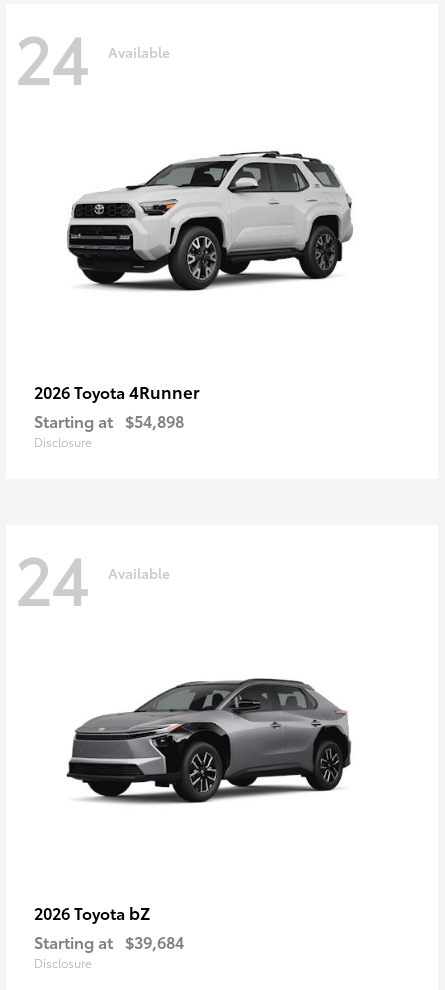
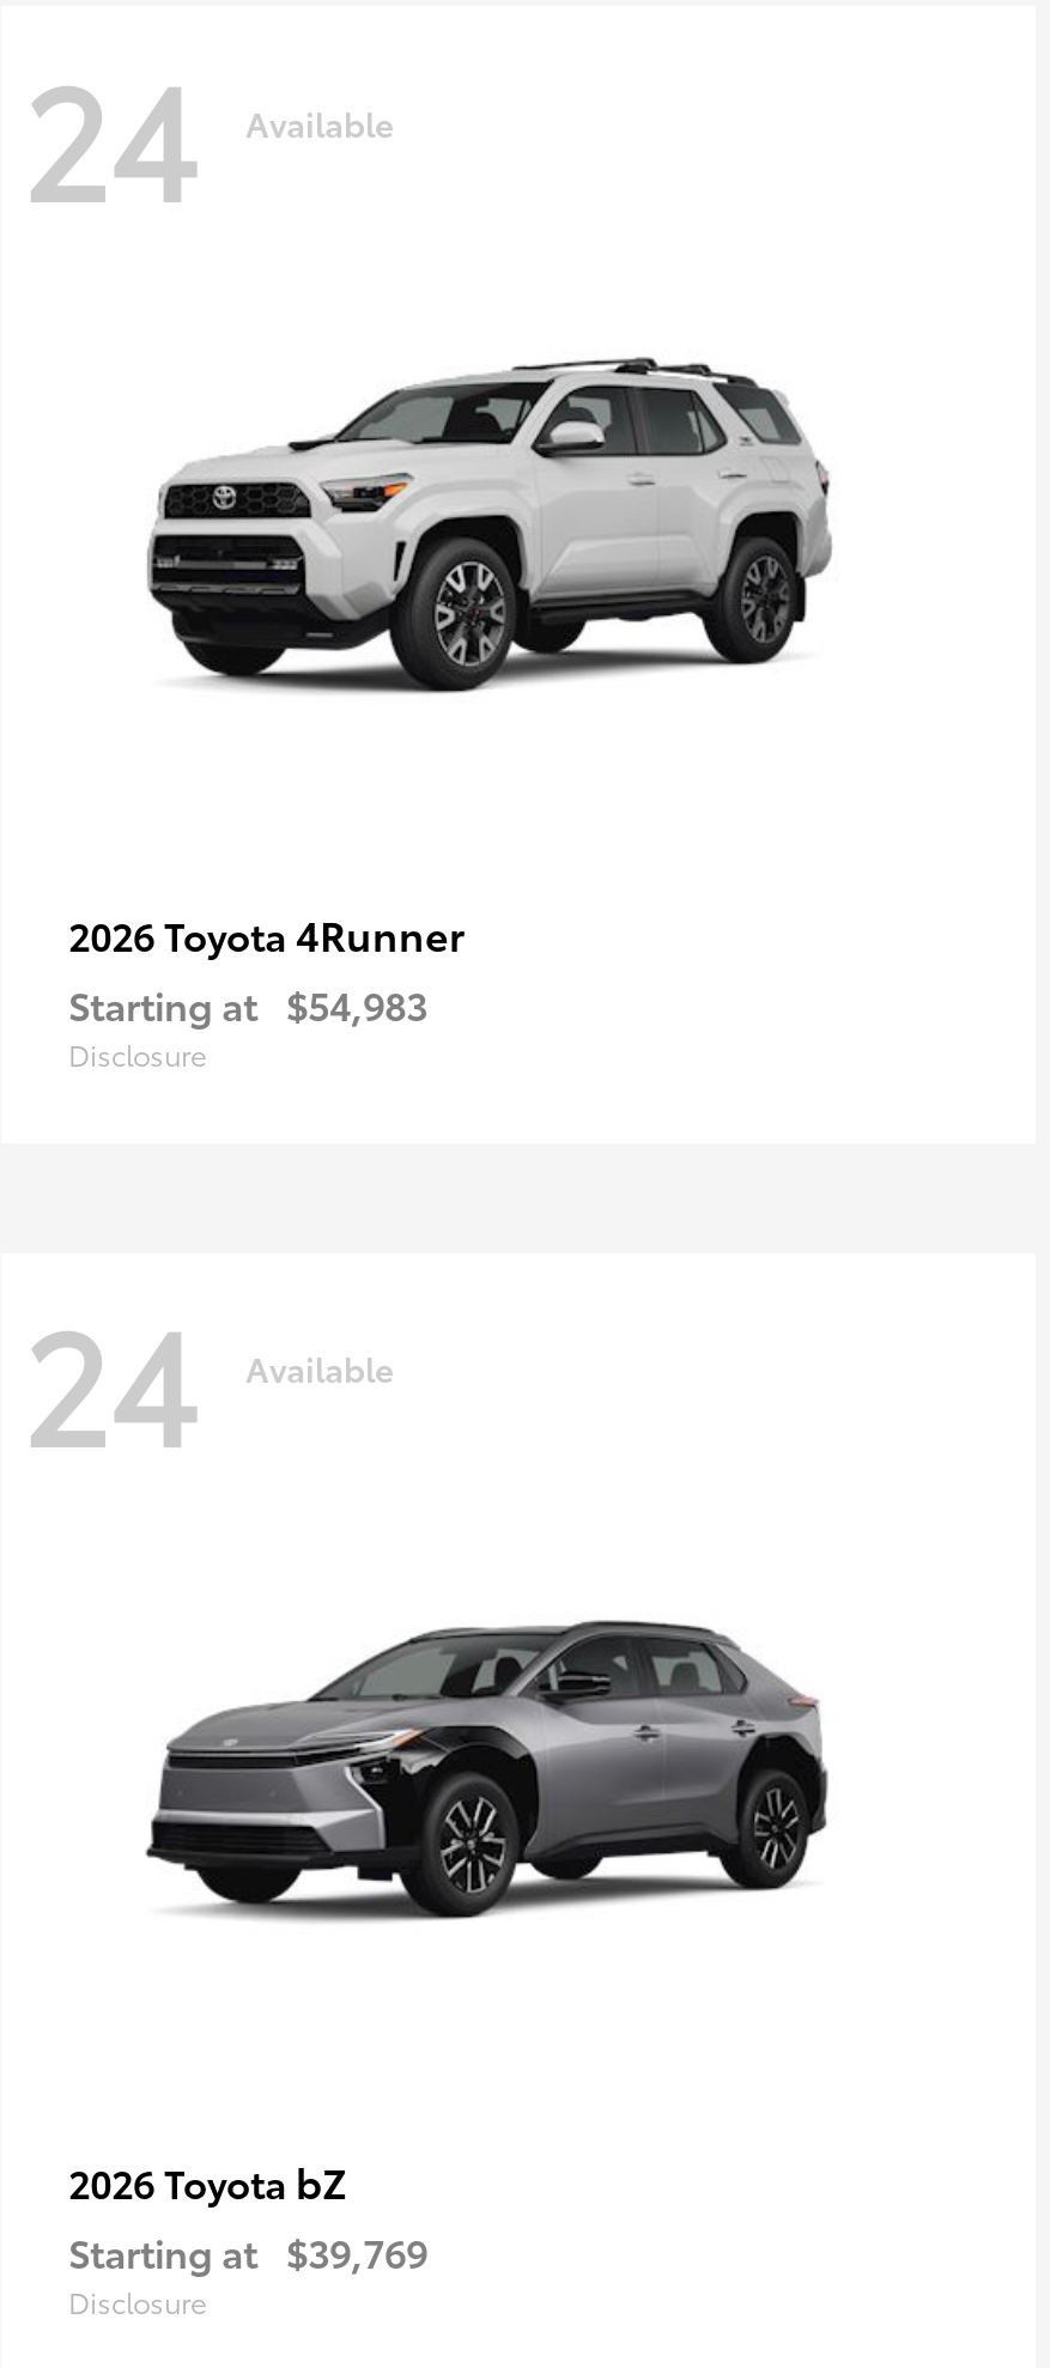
- Starting at $54,898
+ Starting at $54,983

- Starting at $39,684
+ Starting at $39,769
